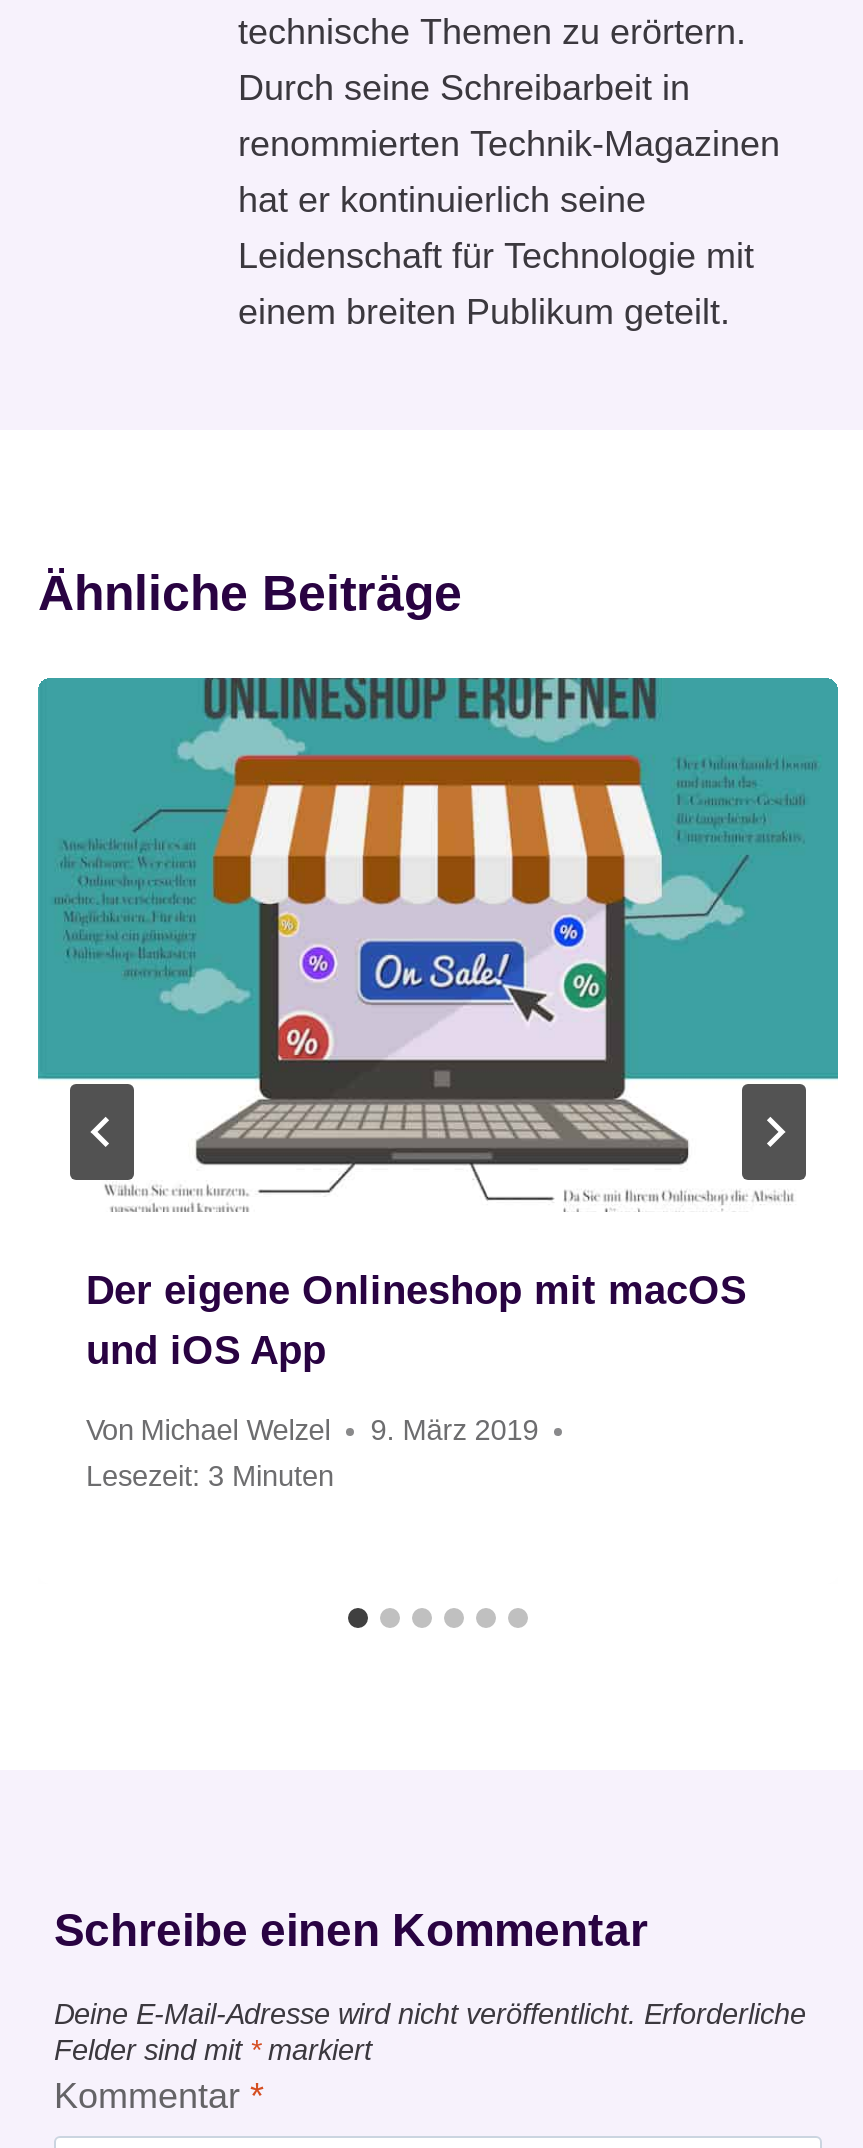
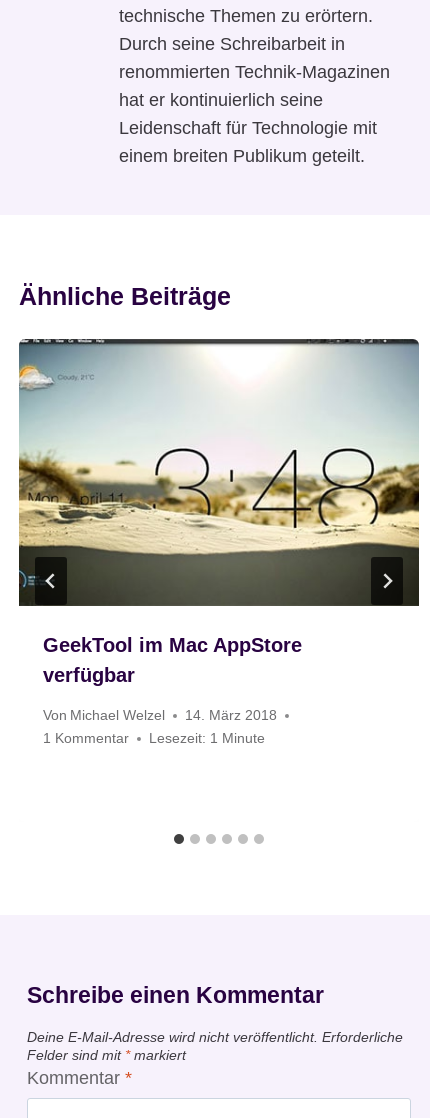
- [image]
- Der eigene Onlineshop mit macOS
- und iOS App
+ [image]
+ GeekTool im Mac AppStore
+ verfügbar

- 9. März 2019
- Lesezeit: 3 Minuten
+ 14. März 2018
+ 1 Kommentar
+ Lesezeit: 1 Minute
